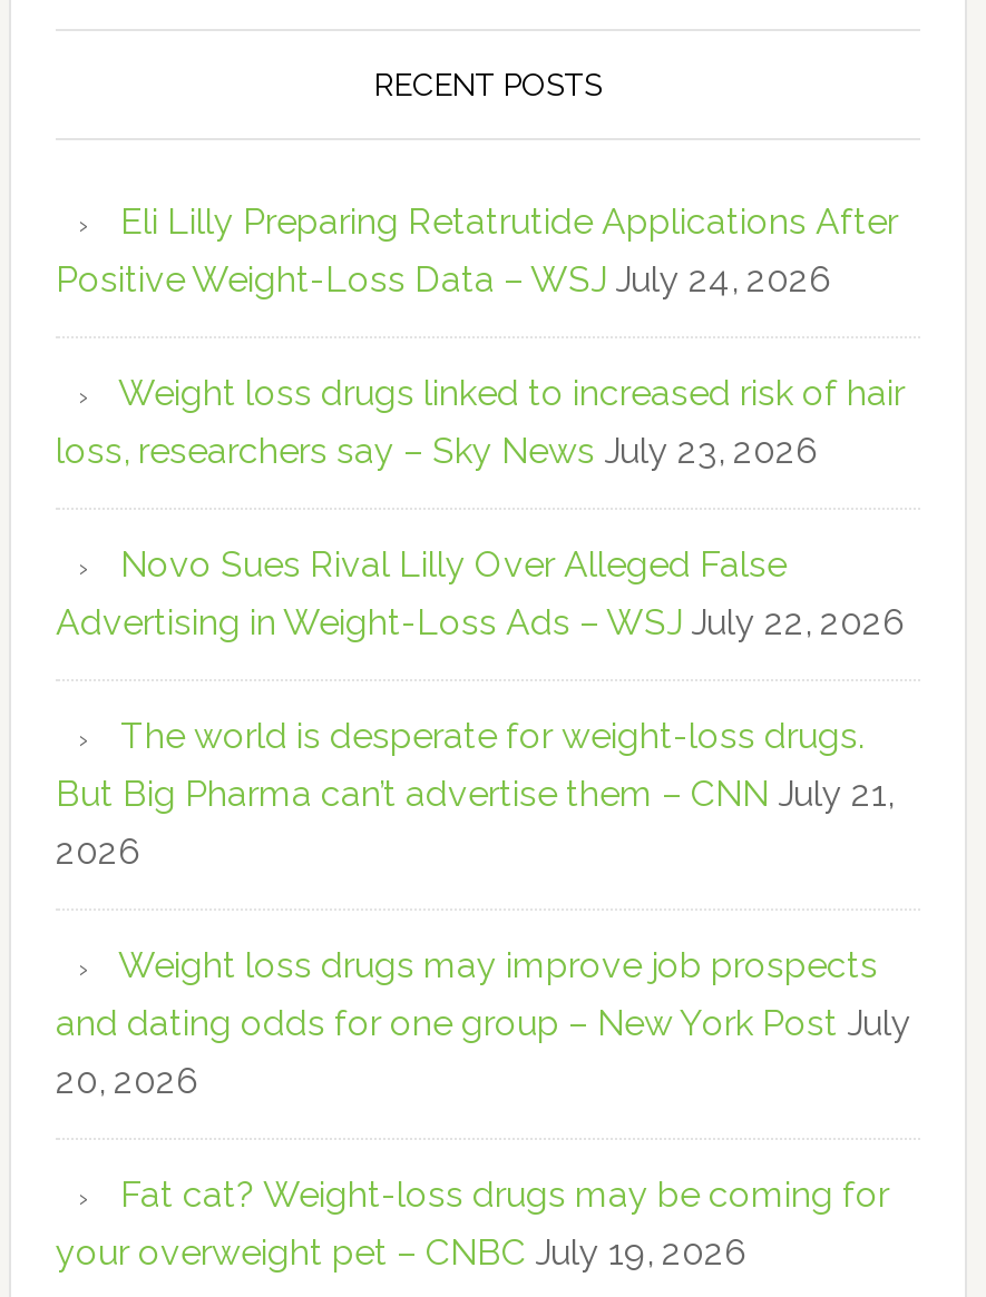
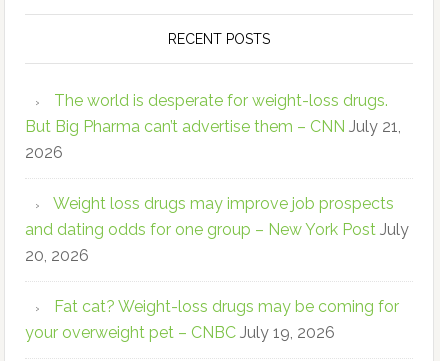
- Eli Lilly Preparing Retatrutide Applications After
- Positive Weight-Loss Data – WSJ July 24, 2026
- Weight loss drugs linked to increased risk of hair
- loss, researchers say – Sky News July 23, 2026
- Novo Sues Rival Lilly Over Alleged False
- Advertising in Weight-Loss Ads – WSJ July 22, 2026
